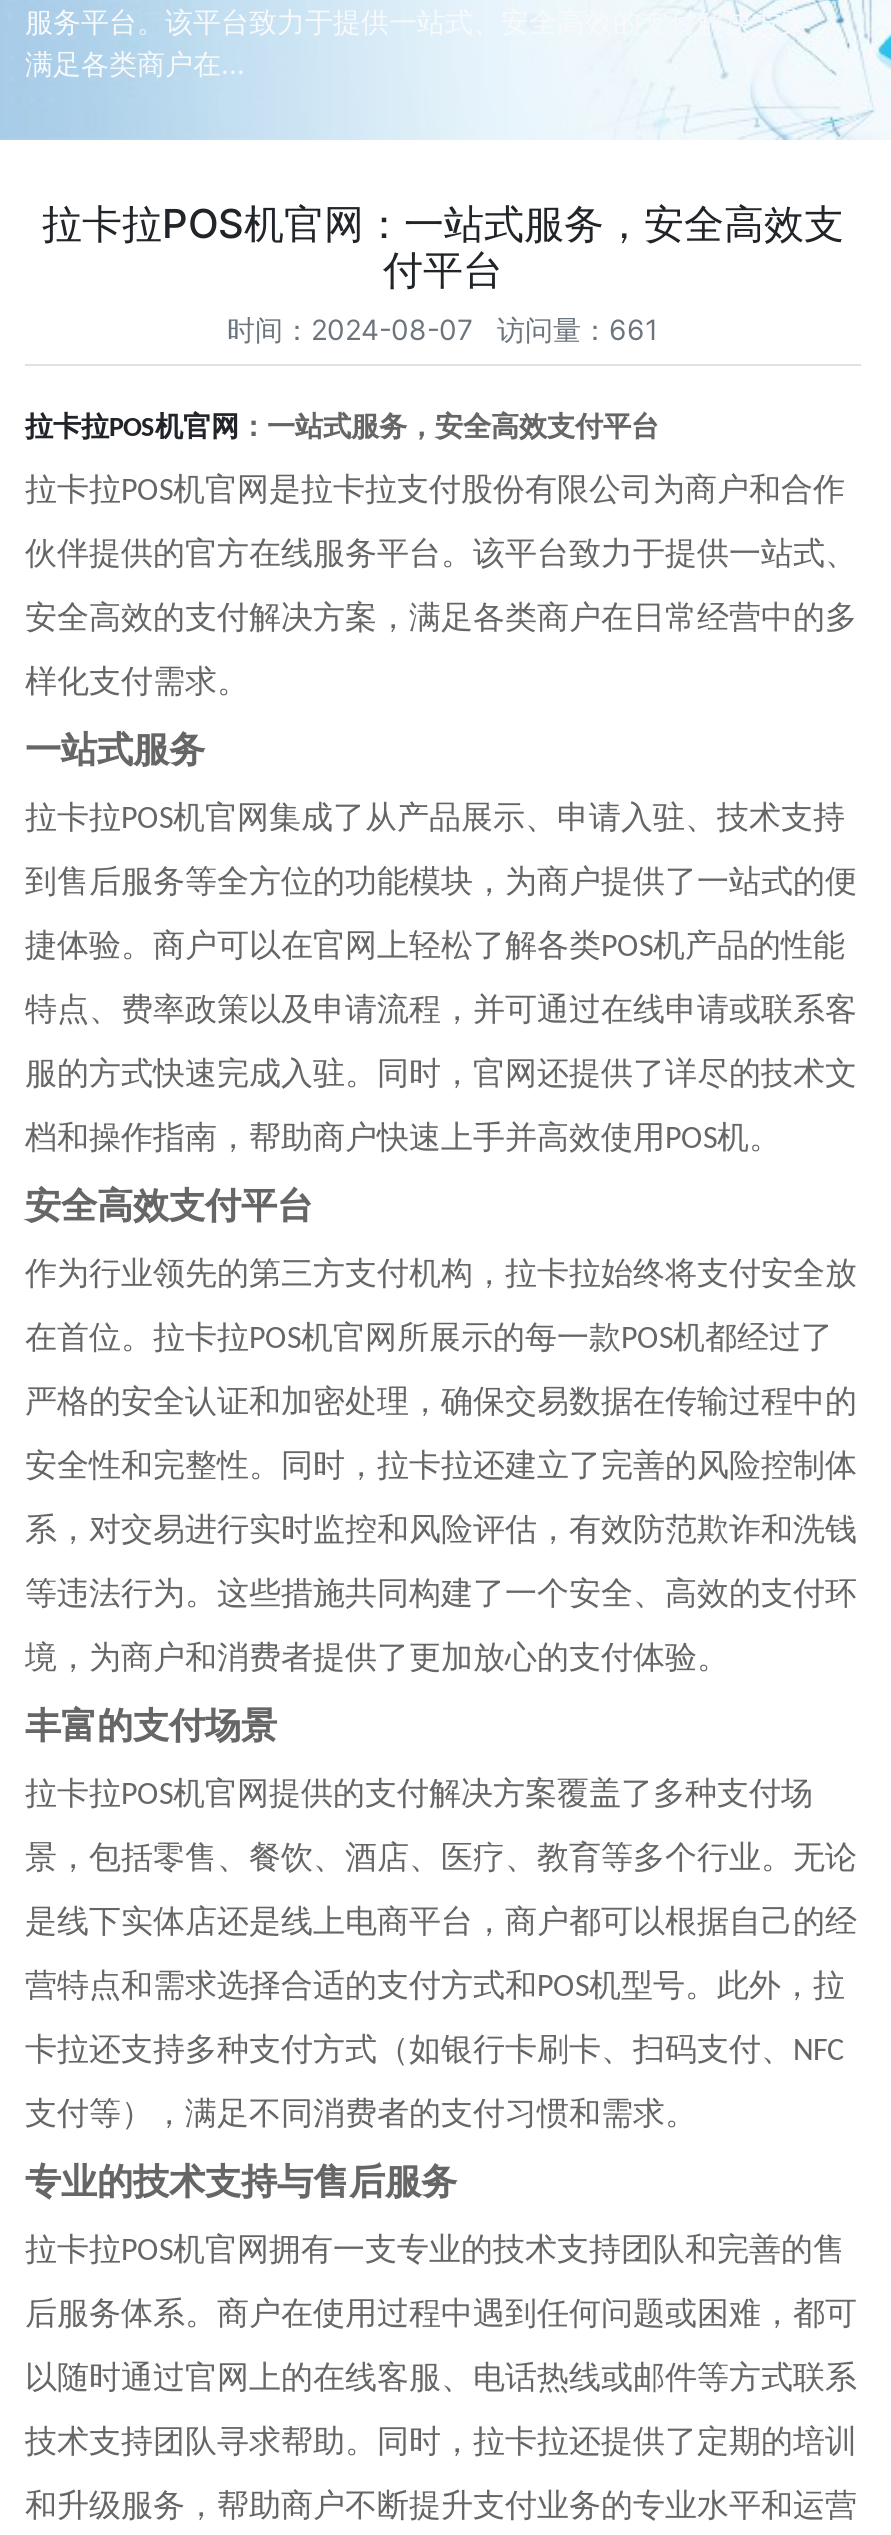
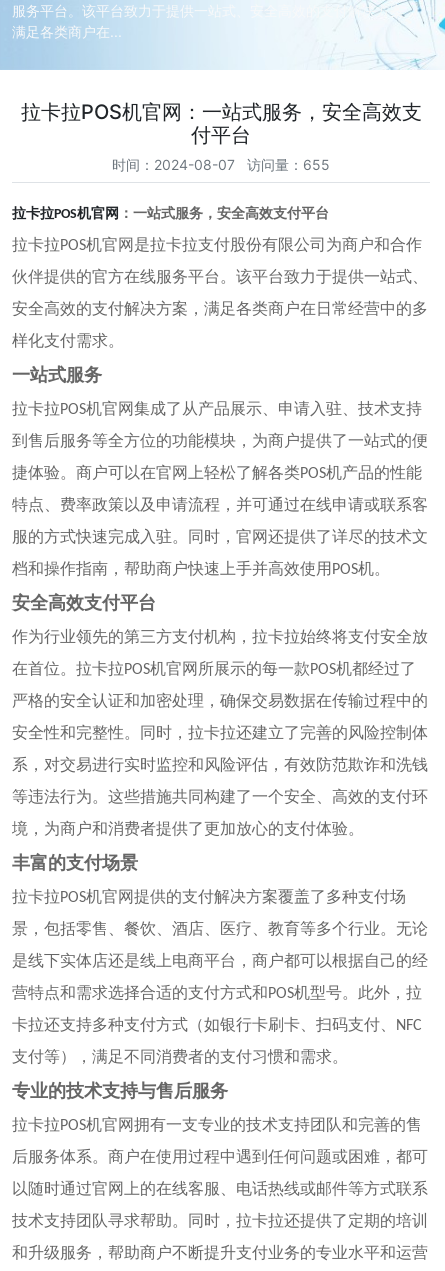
- 时间：2024-08-07 访问量：661
+ 时间：2024-08-07 访问量：655
